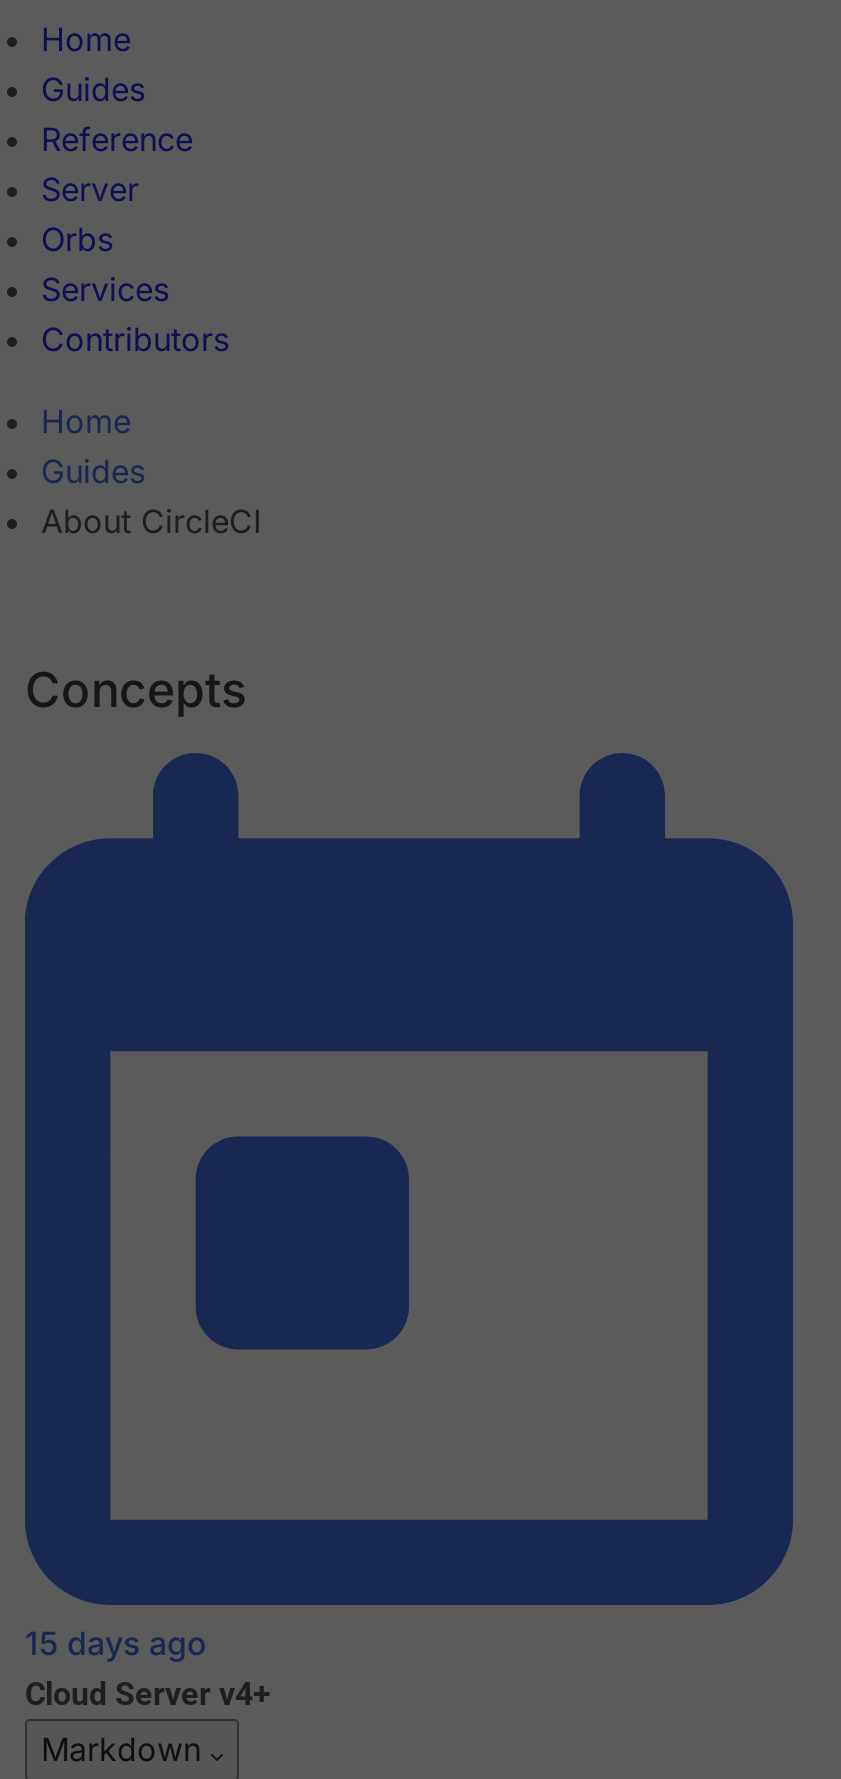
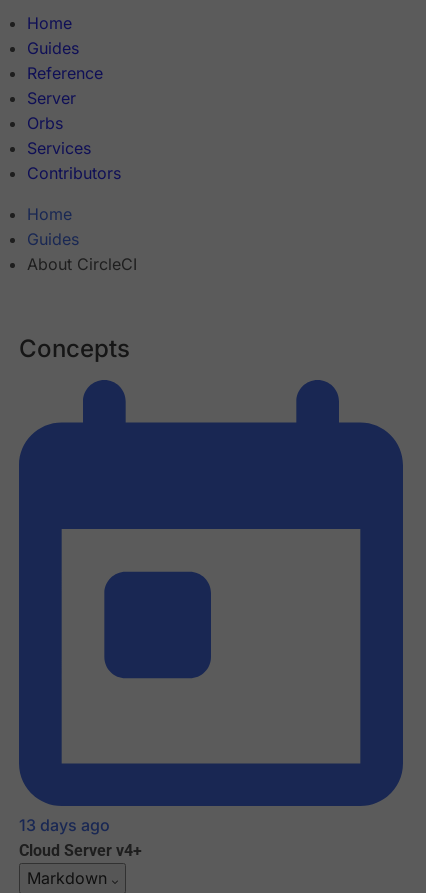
- 15 days ago
+ 13 days ago
